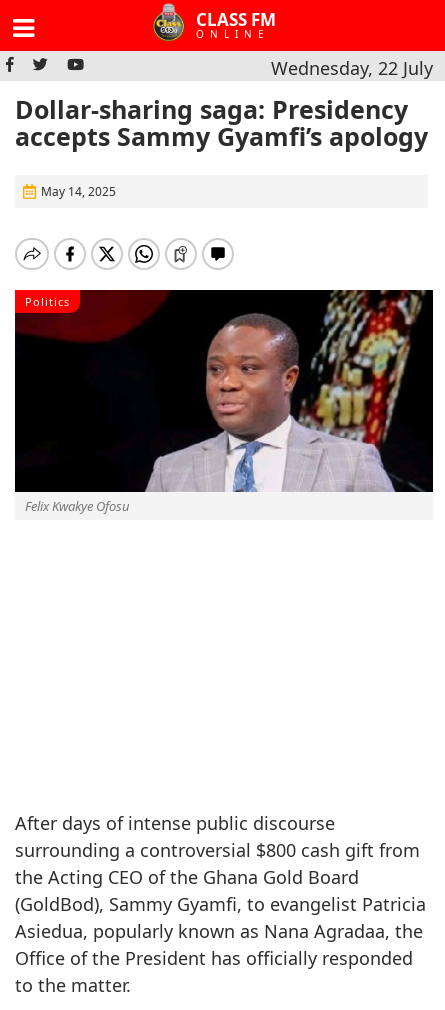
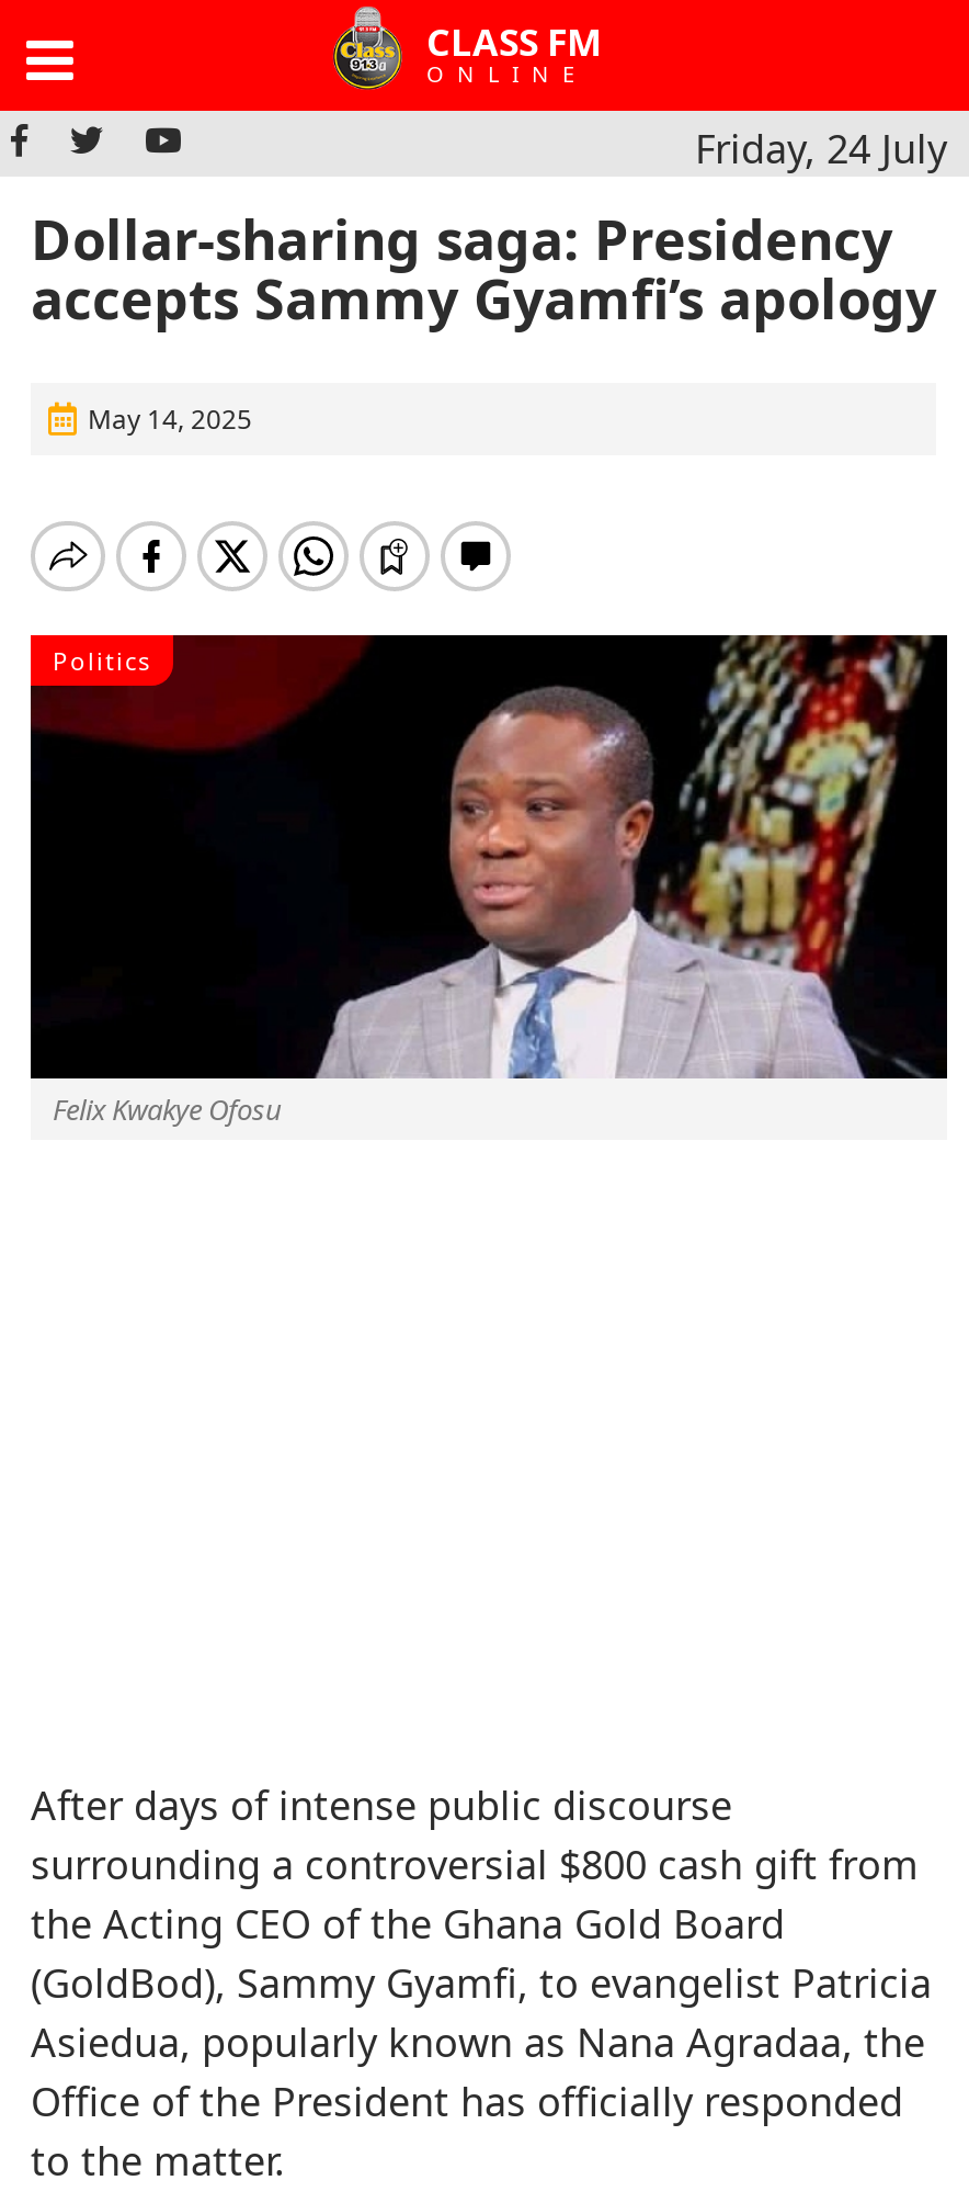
- Wednesday, 22 July
+ Friday, 24 July
